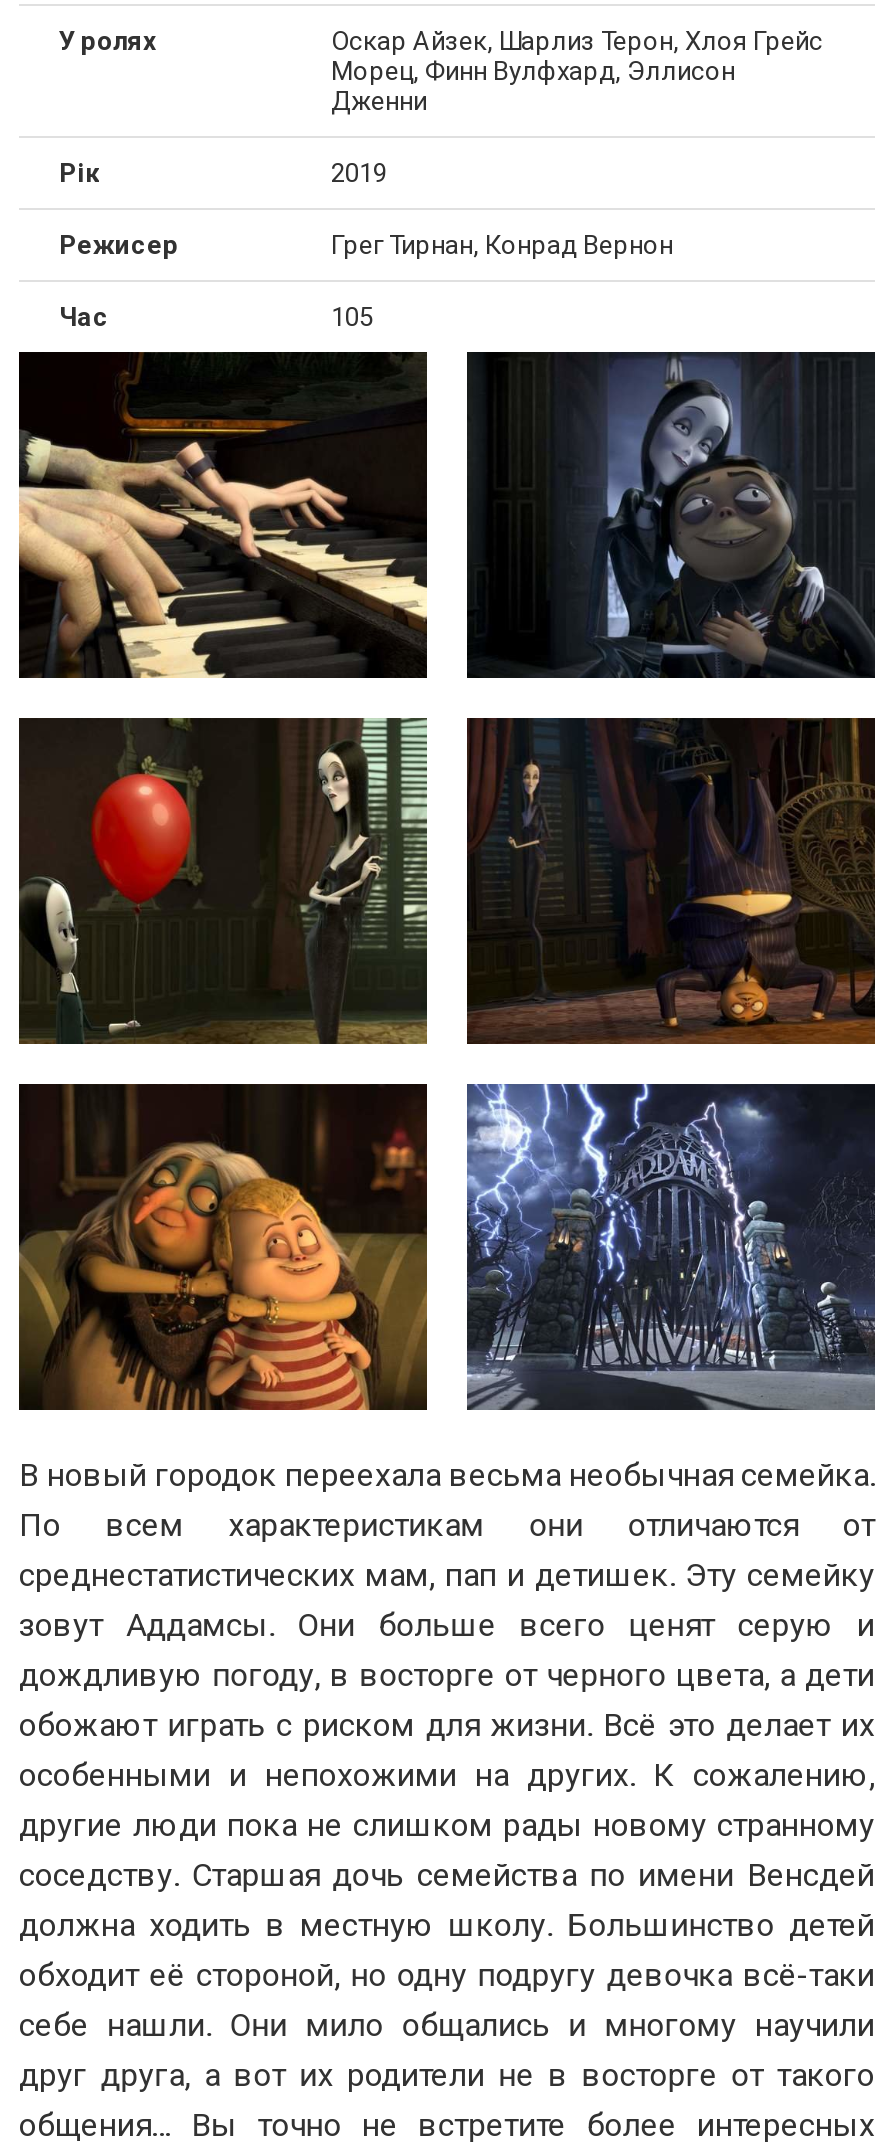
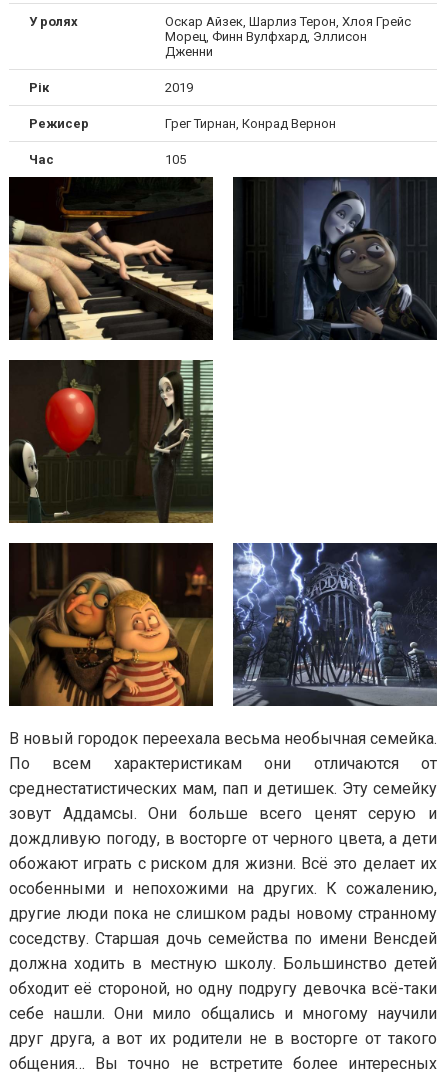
- [image]
